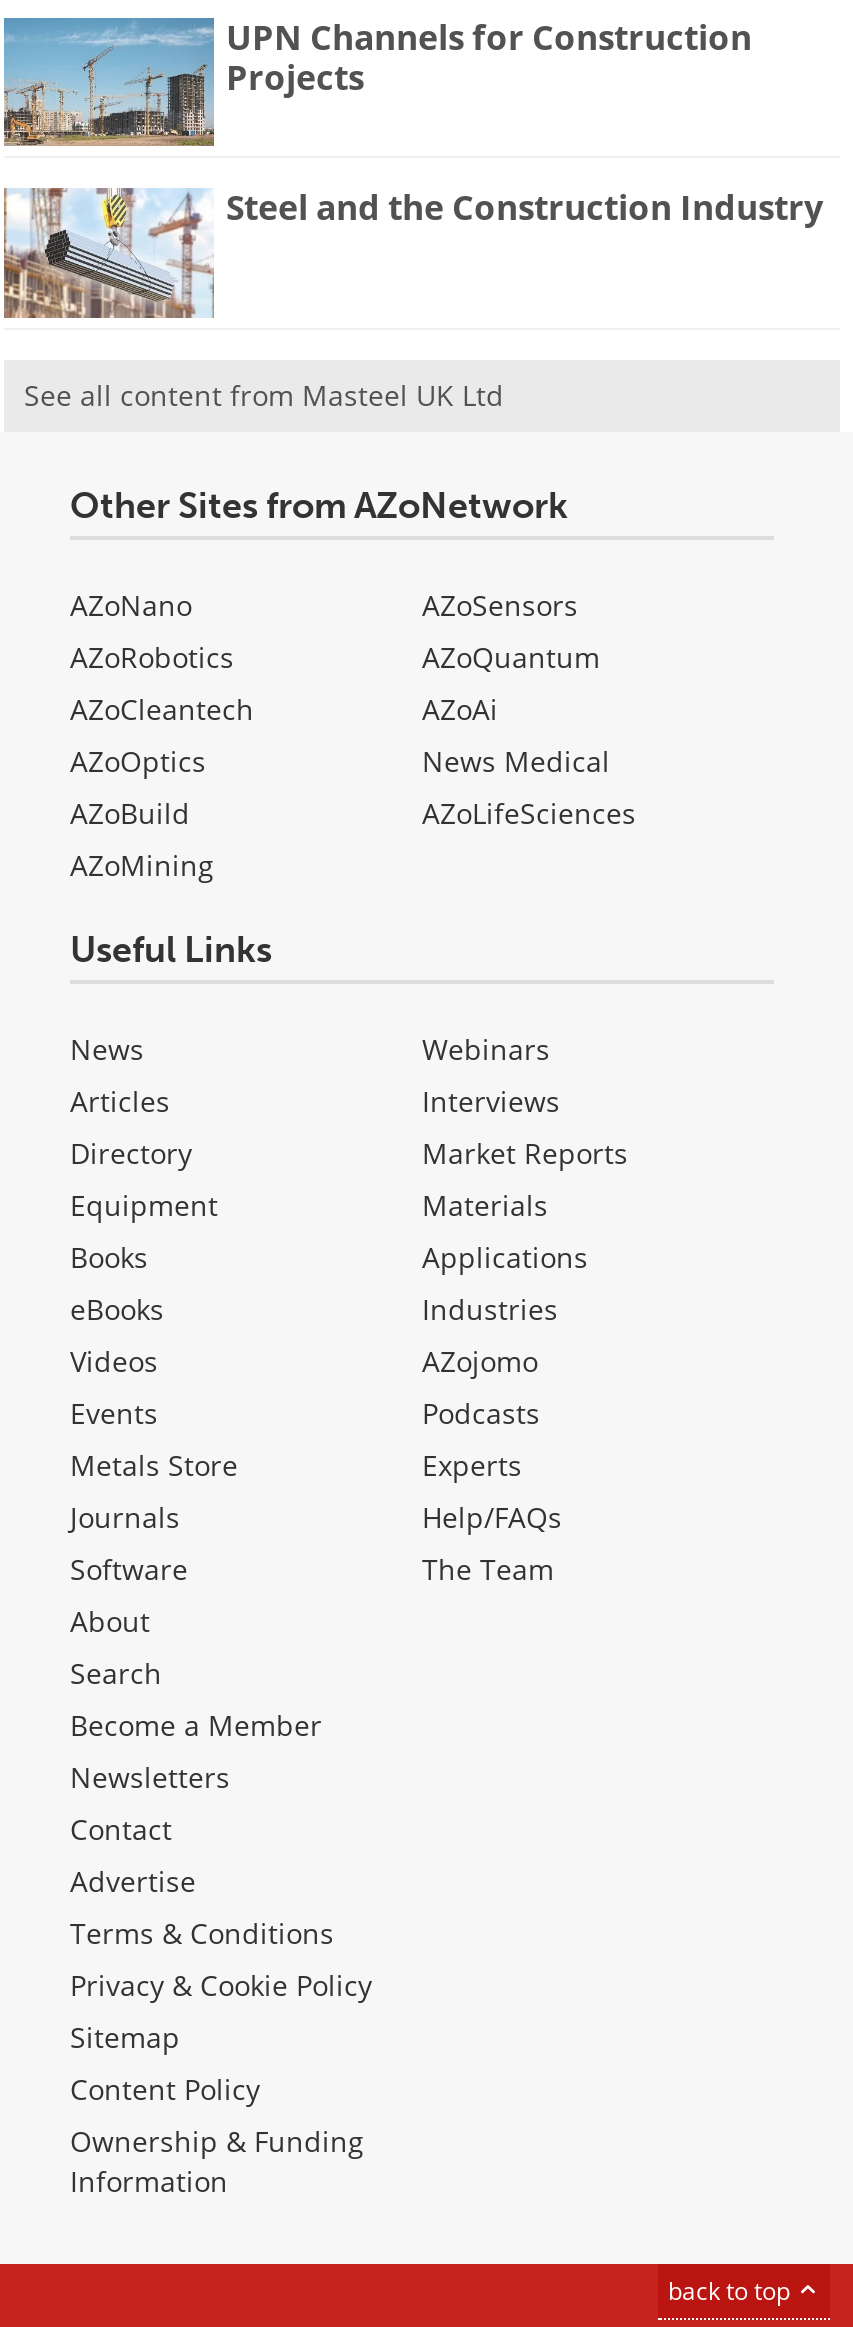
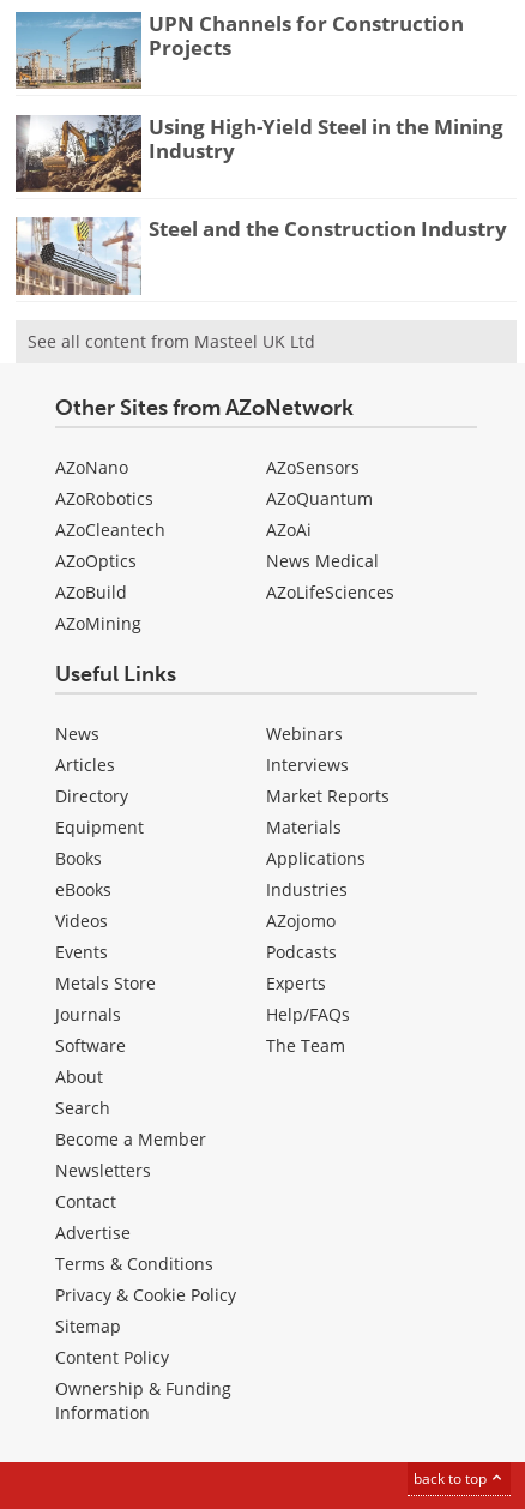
+ [image]
+ Using High-Yield Steel in the Mining
+ Industry
